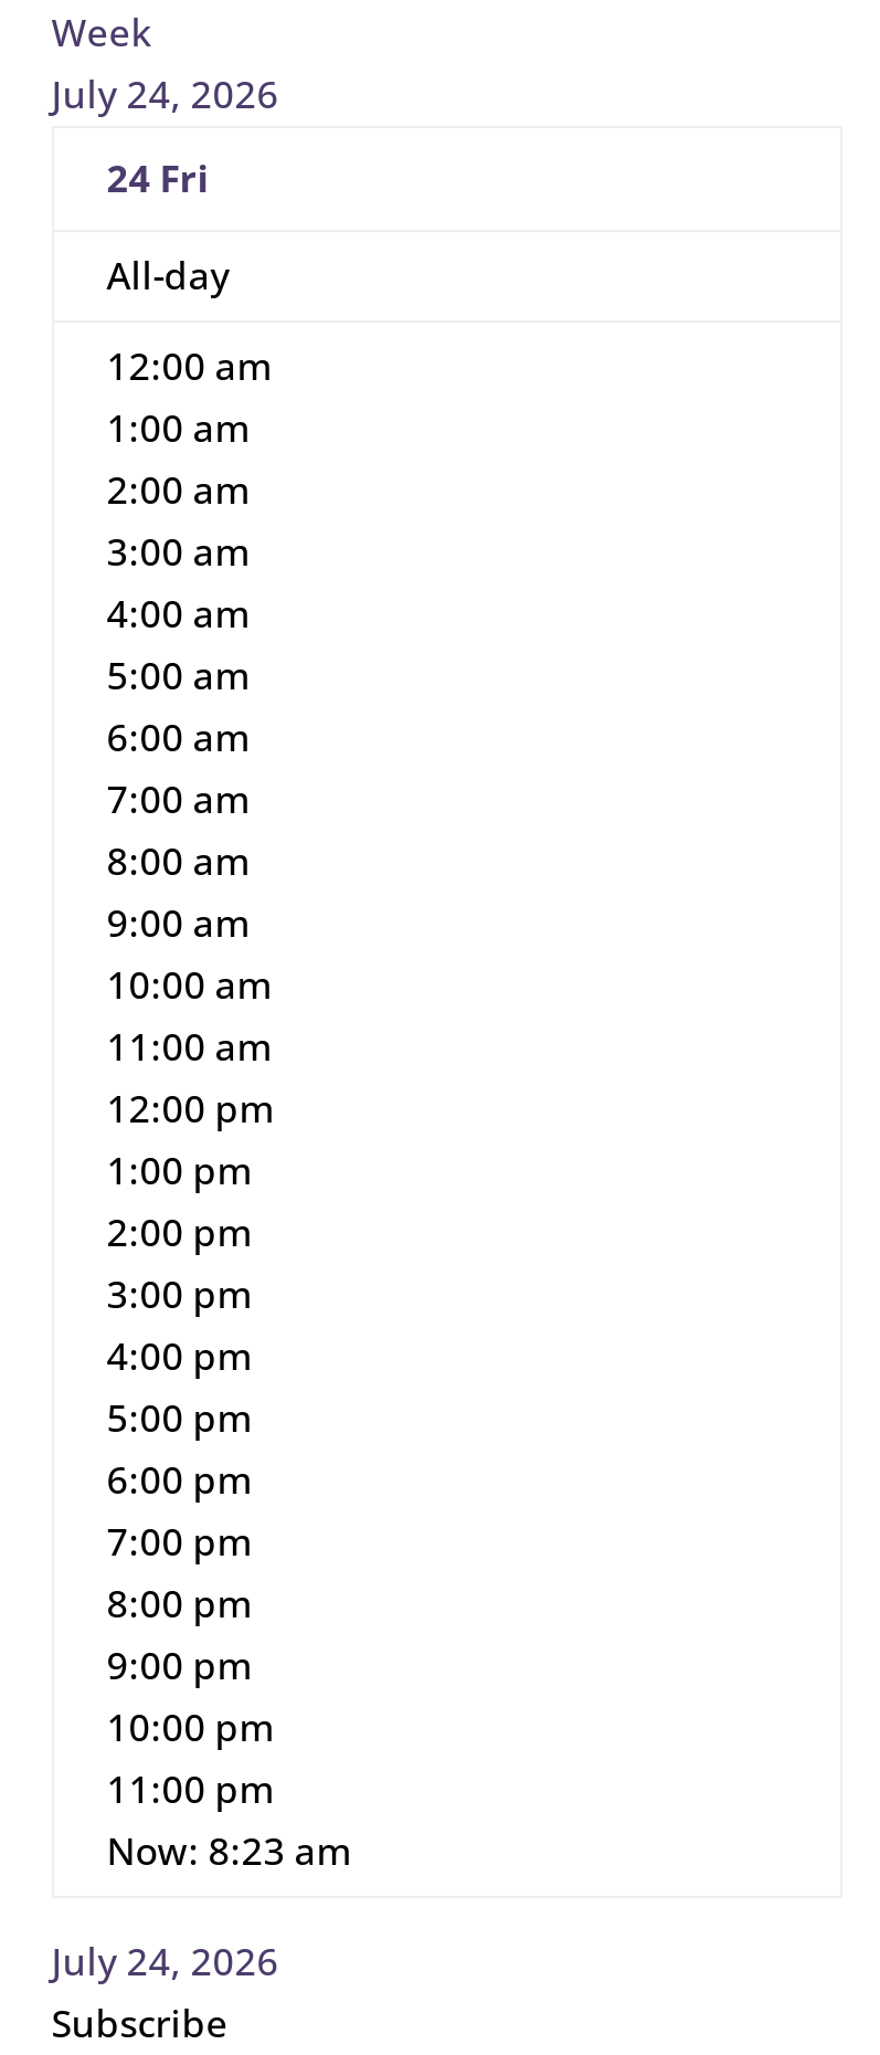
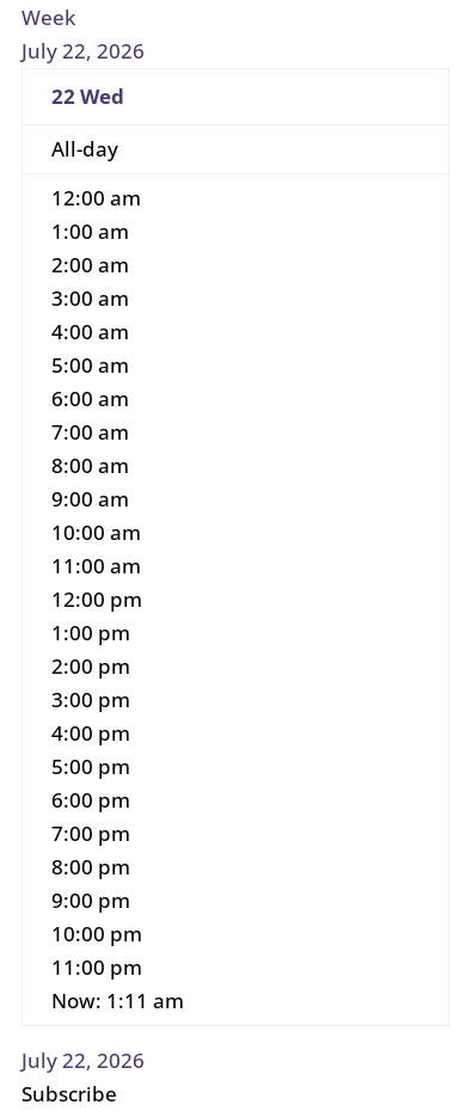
- July 24, 2026
+ July 22, 2026

- 24 Fri
+ 22 Wed

- Now: 8:23 am
+ Now: 1:11 am

- July 24, 2026
+ July 22, 2026
